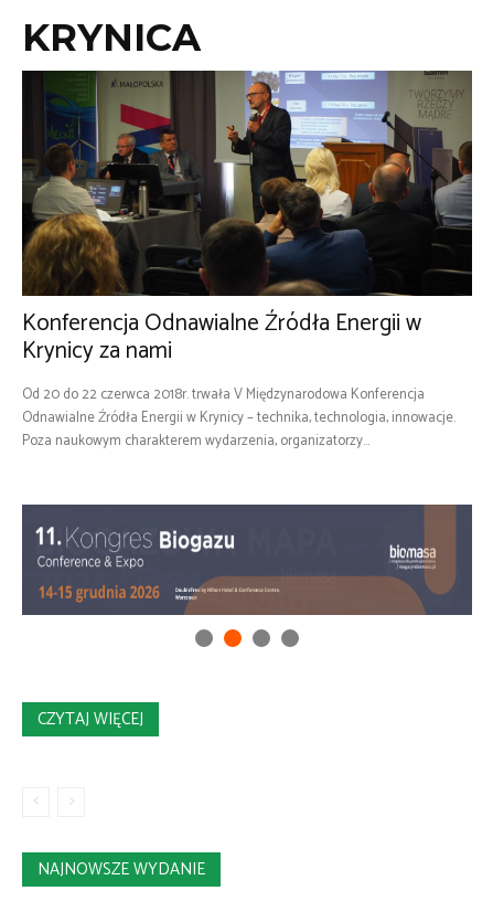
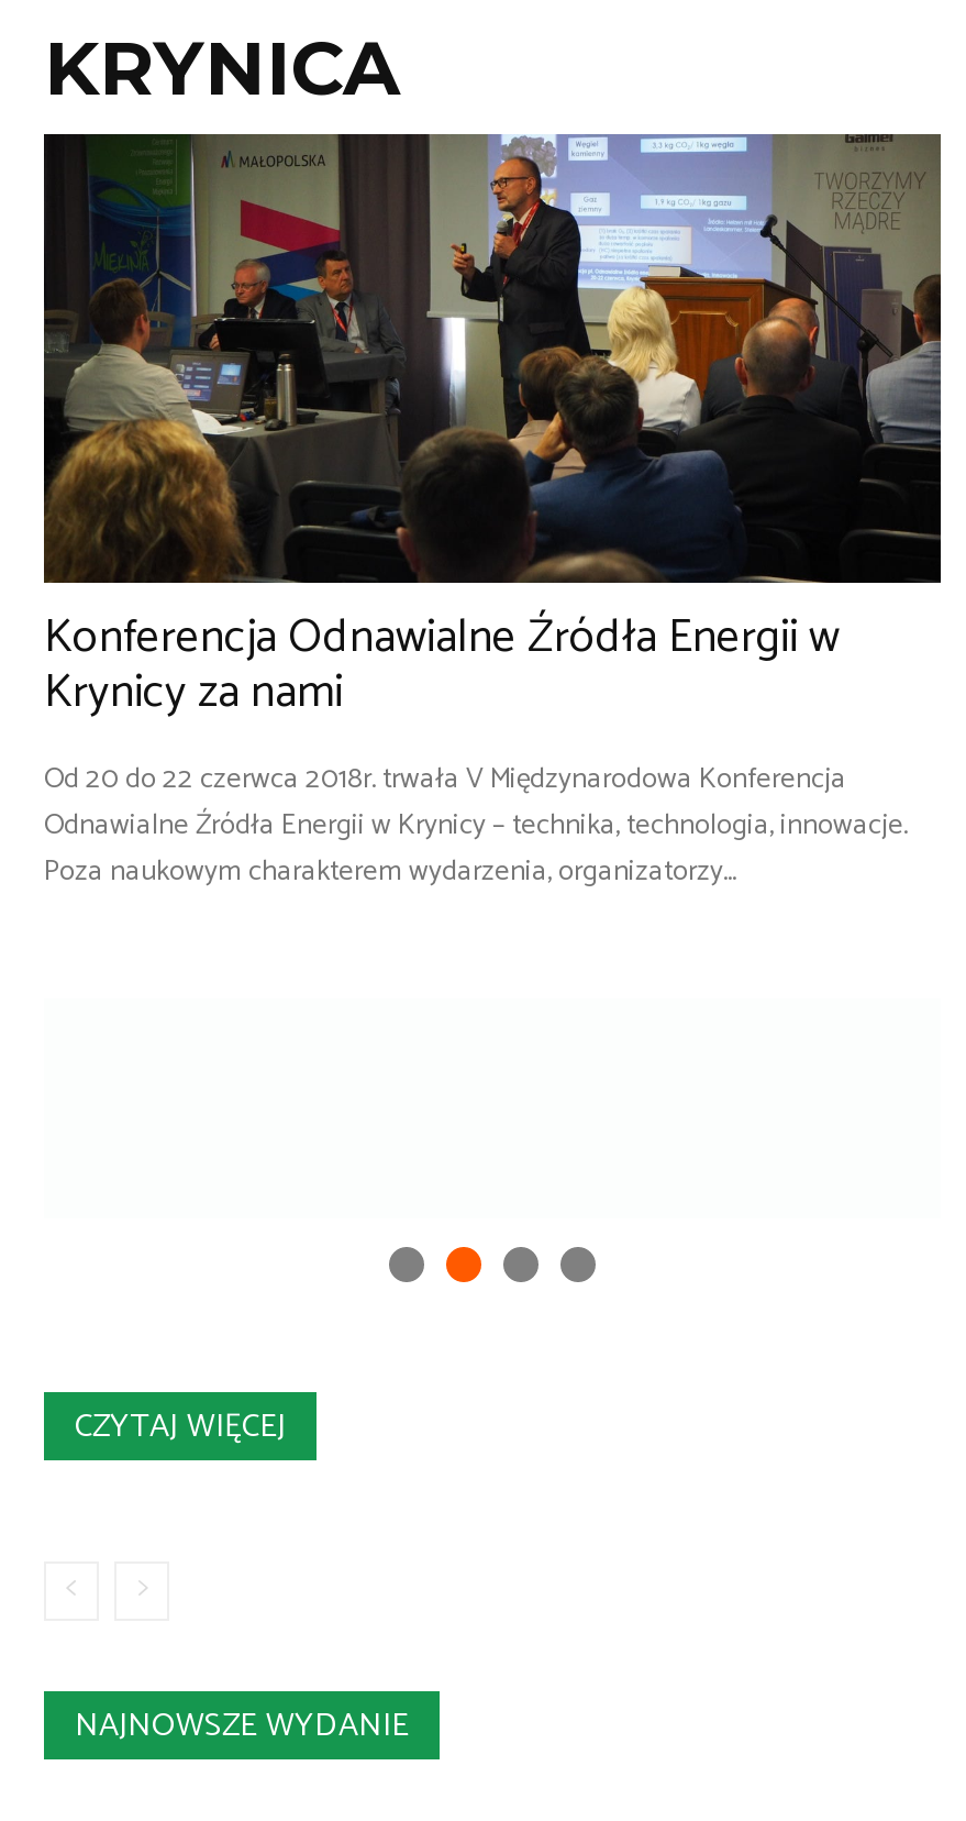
- [image]
